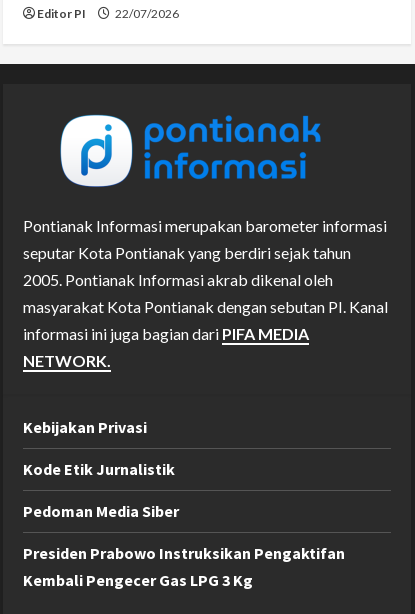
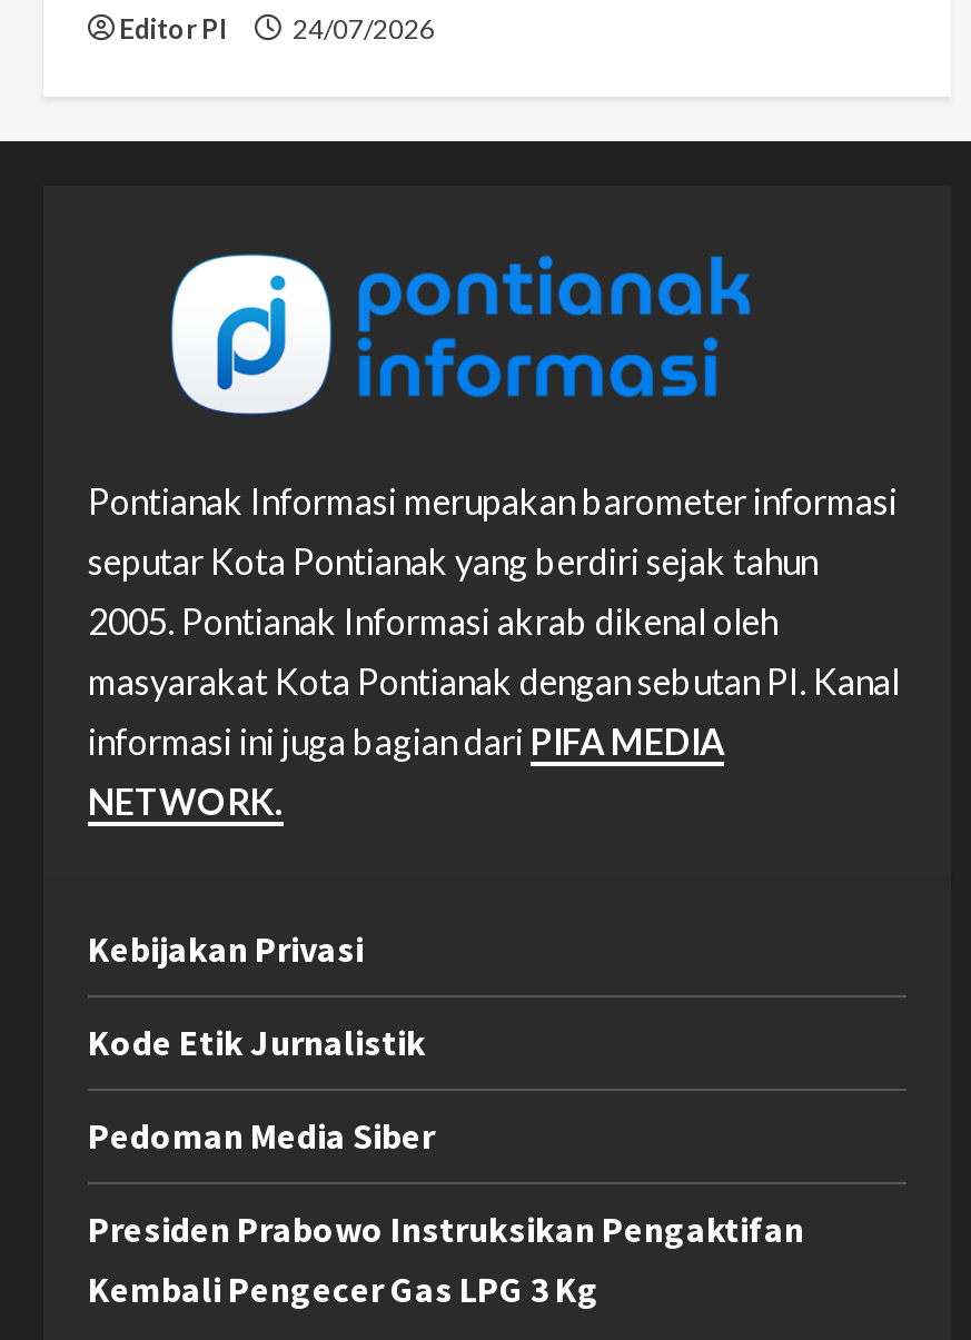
- Editor PI 22/07/2026
+ Editor PI 24/07/2026
